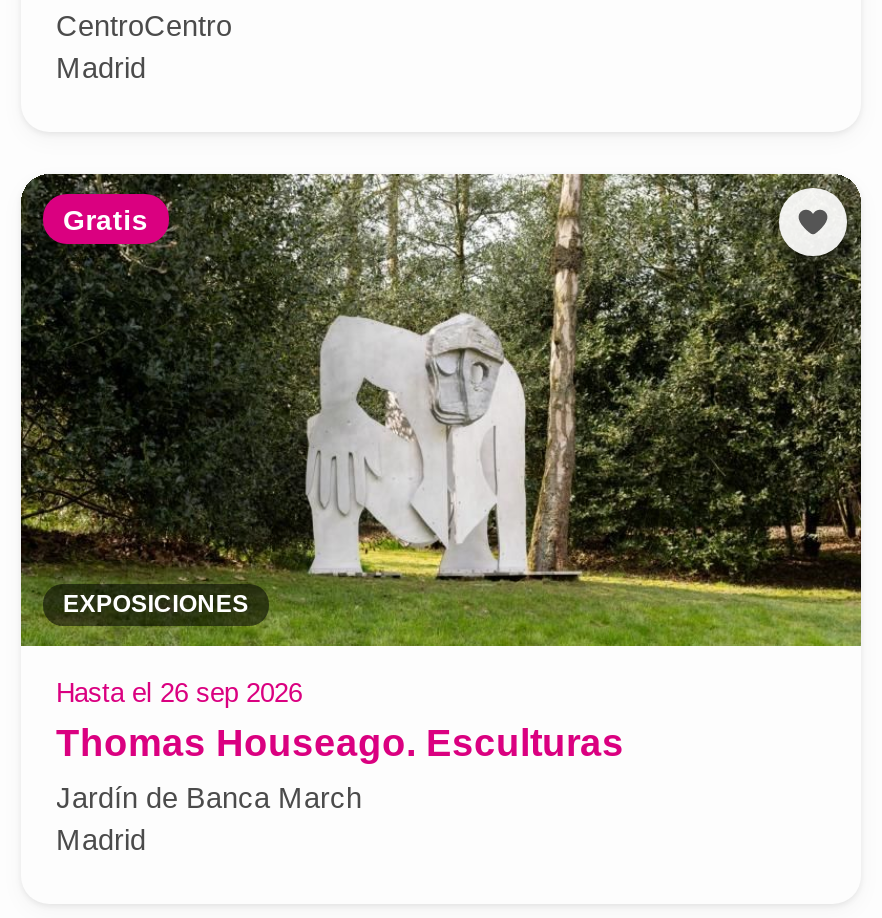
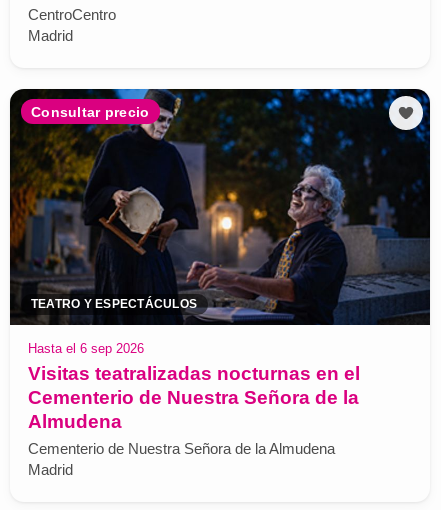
- [image]
- Gratis
+ [image]
+ Consultar precio

- EXPOSICIONES
+ TEATRO Y ESPECTÁCULOS

- Hasta el 26 sep 2026
- Thomas Houseago. Esculturas
- Jardín de Banca March
+ Hasta el 6 sep 2026
+ Visitas teatralizadas nocturnas en el
+ Cementerio de Nuestra Señora de la
+ Almudena
+ Cementerio de Nuestra Señora de la Almudena
